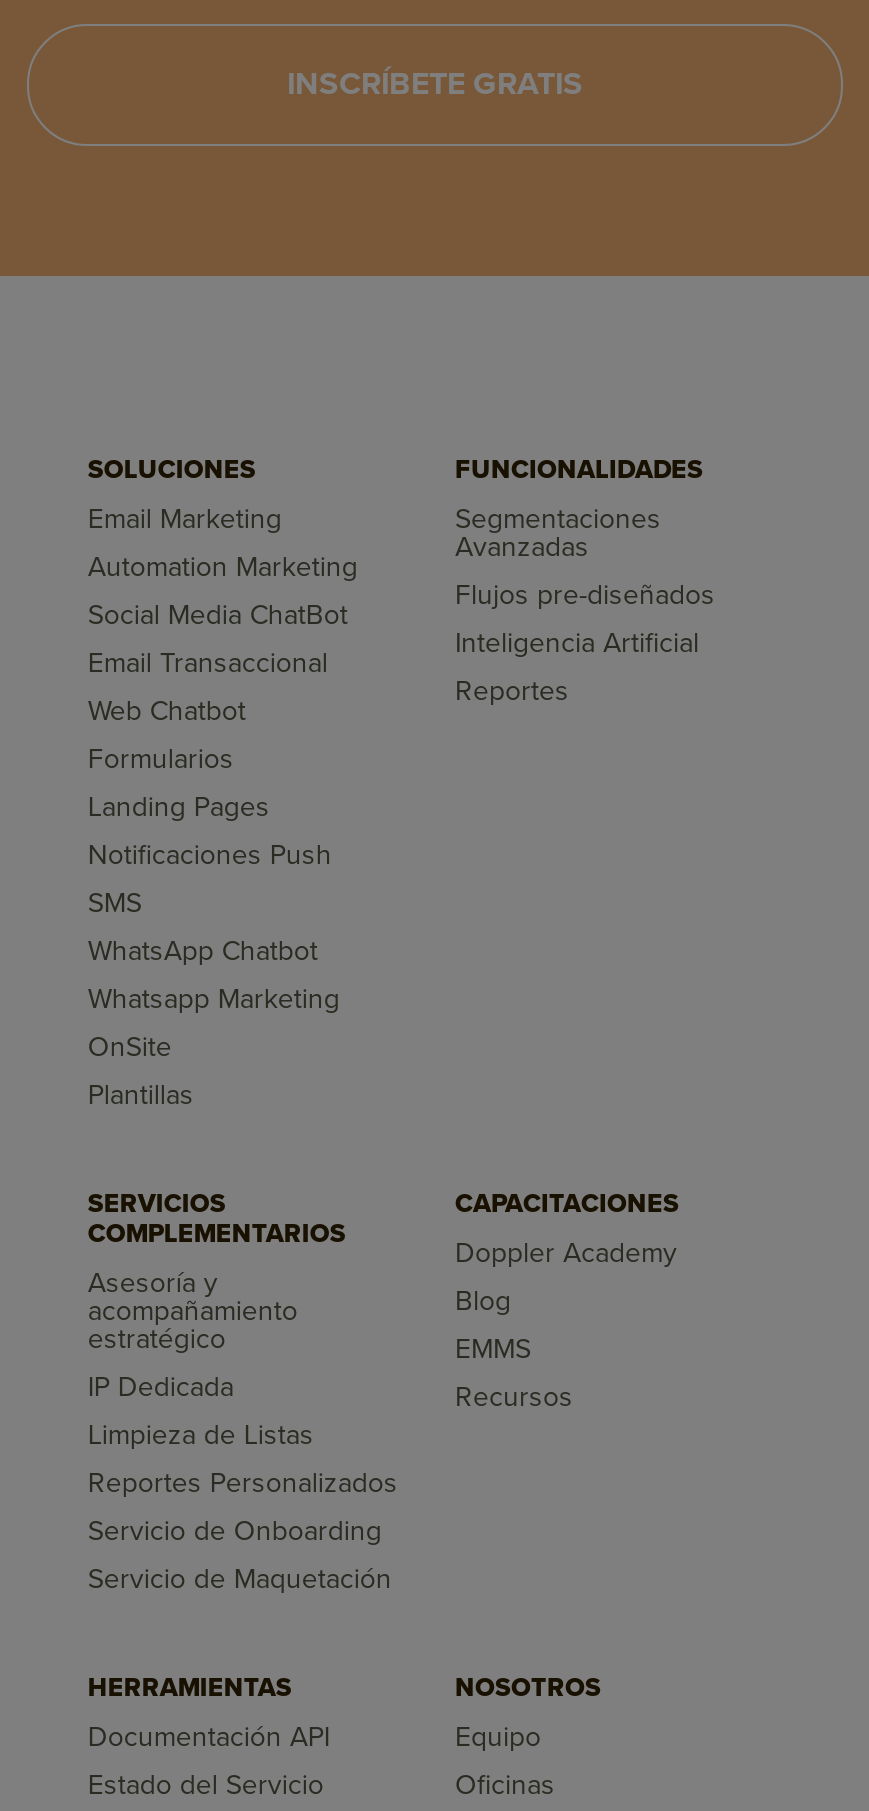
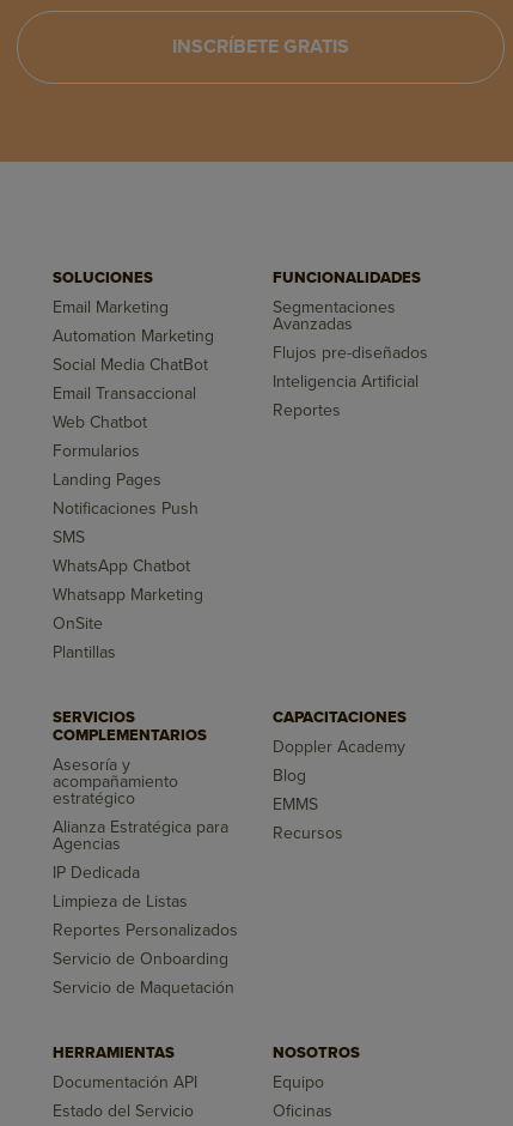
+ Alianza Estratégica para
+ Agencias
